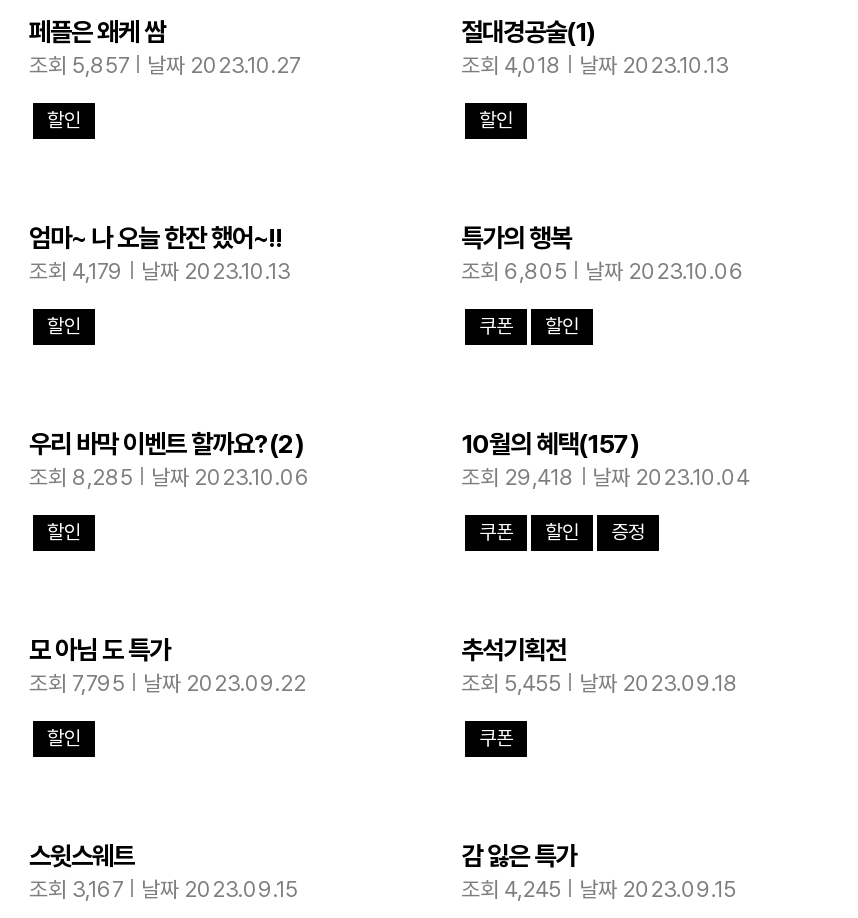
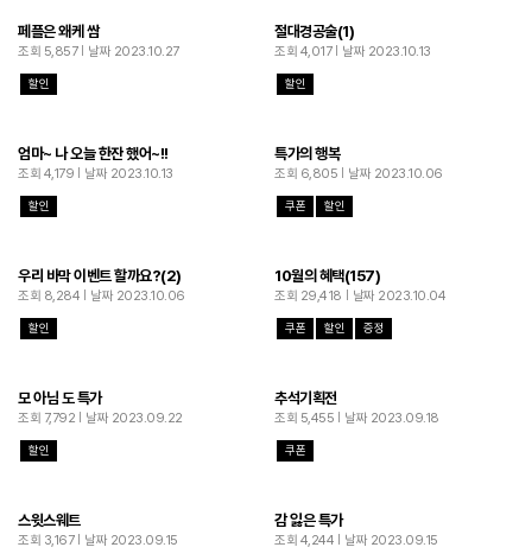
- 조회 4,018 날짜 2023.10.13
+ 조회 4,017 날짜 2023.10.13

- 조회 8,285 날짜 2023.10.06
+ 조회 8,284 날짜 2023.10.06

- 조회 7,795 날짜 2023.09.22
+ 조회 7,792 날짜 2023.09.22

- 조회 4,245 날짜 2023.09.15
+ 조회 4,244 날짜 2023.09.15
